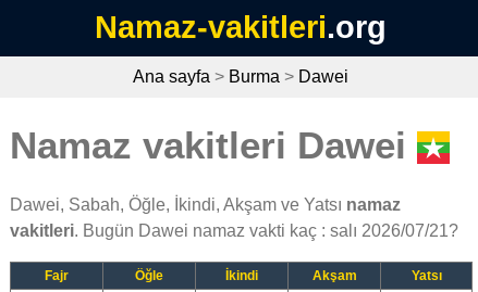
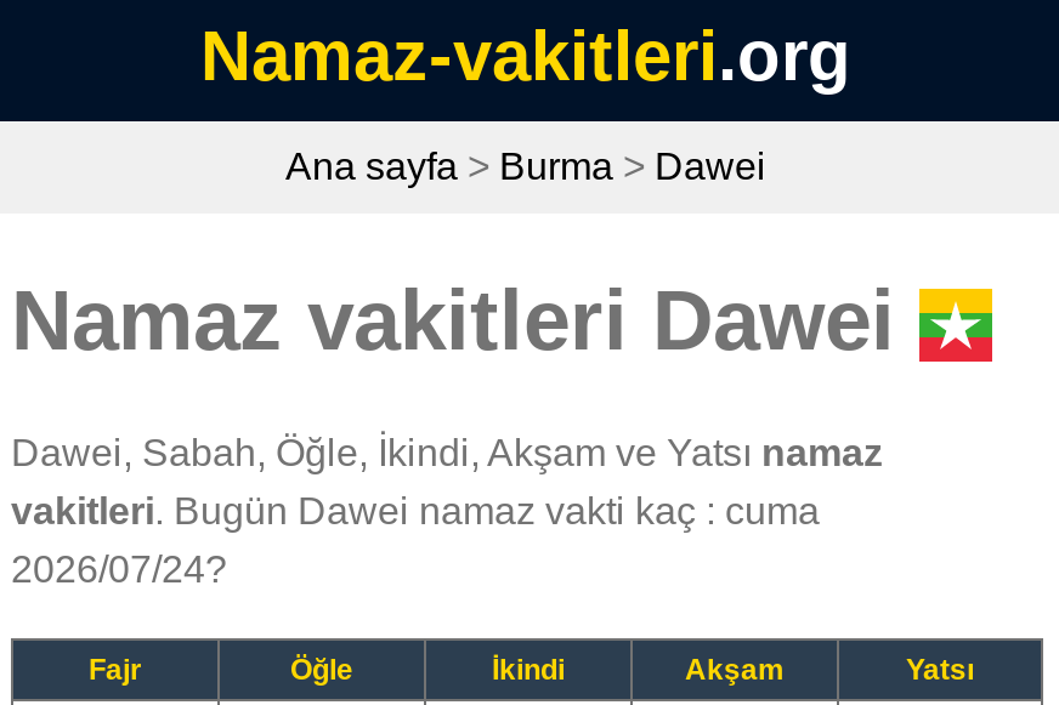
- vakitleri. Bugün Dawei namaz vakti kaç : salı 2026/07/21?
+ vakitleri. Bugün Dawei namaz vakti kaç : cuma
+ 2026/07/24?
